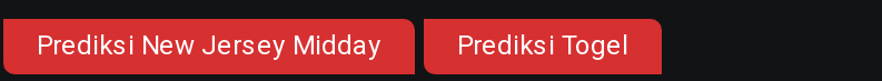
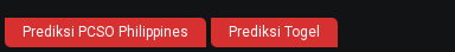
- Prediksi New Jersey Midday
+ Prediksi PCSO Philippines
